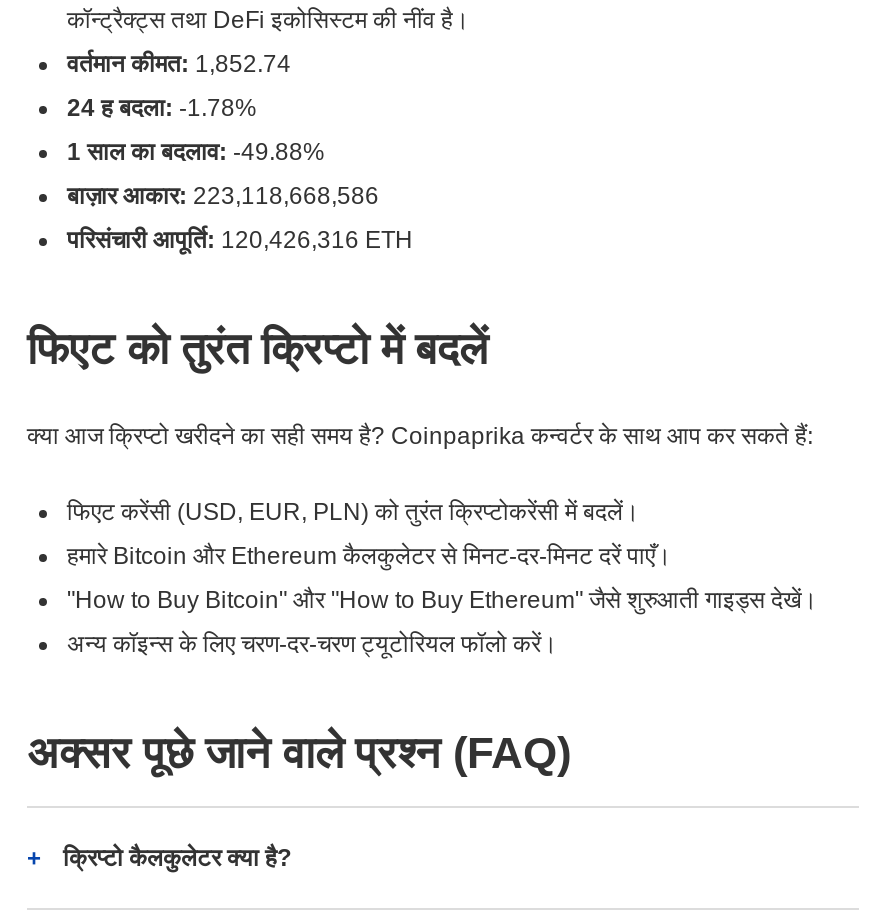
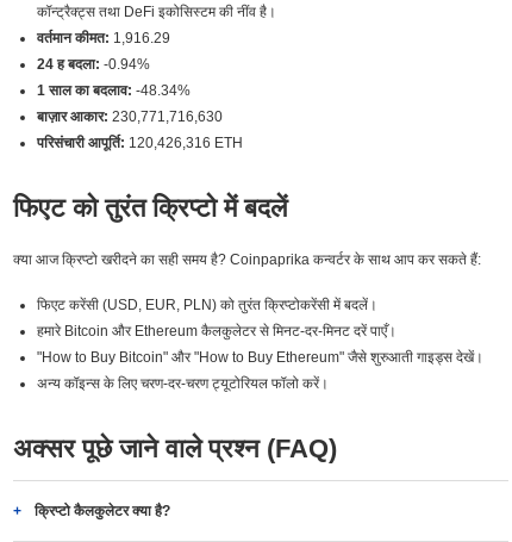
- वर्तमान कीमत: 1,852.74
+ वर्तमान कीमत: 1,916.29

- 24 ह बदला: -1.78%
+ 24 ह बदला: -0.94%

- 1 साल का बदलाव: -49.88%
+ 1 साल का बदलाव: -48.34%

- बाज़ार आकार: 223,118,668,586
+ बाज़ार आकार: 230,771,716,630
